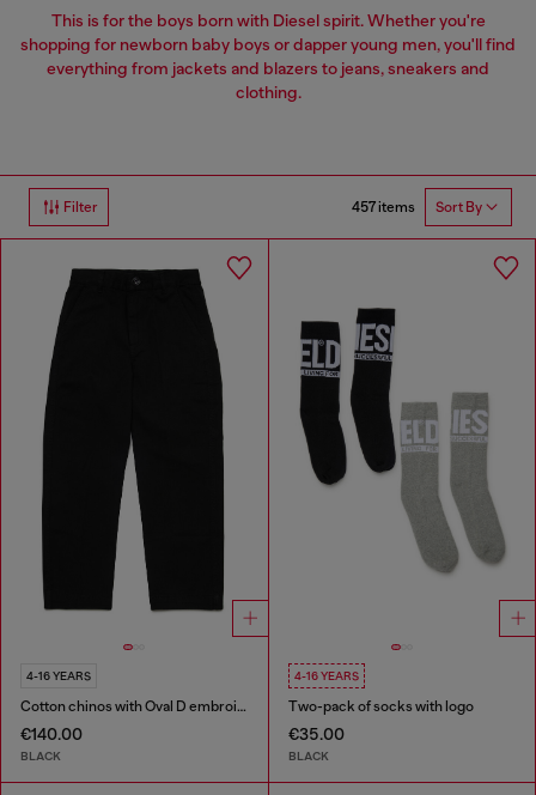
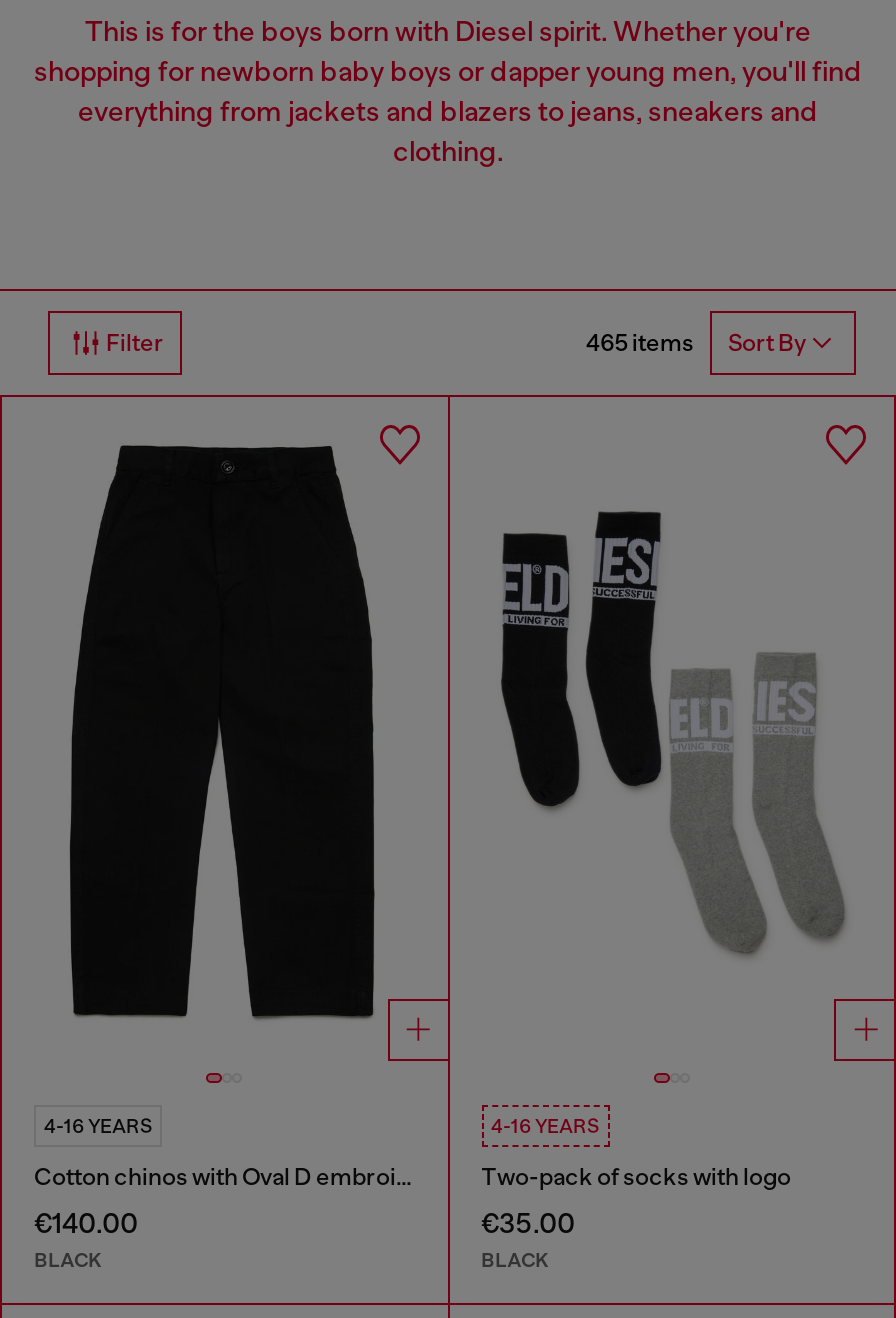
- 457 items Sort By
+ 465 items Sort By
